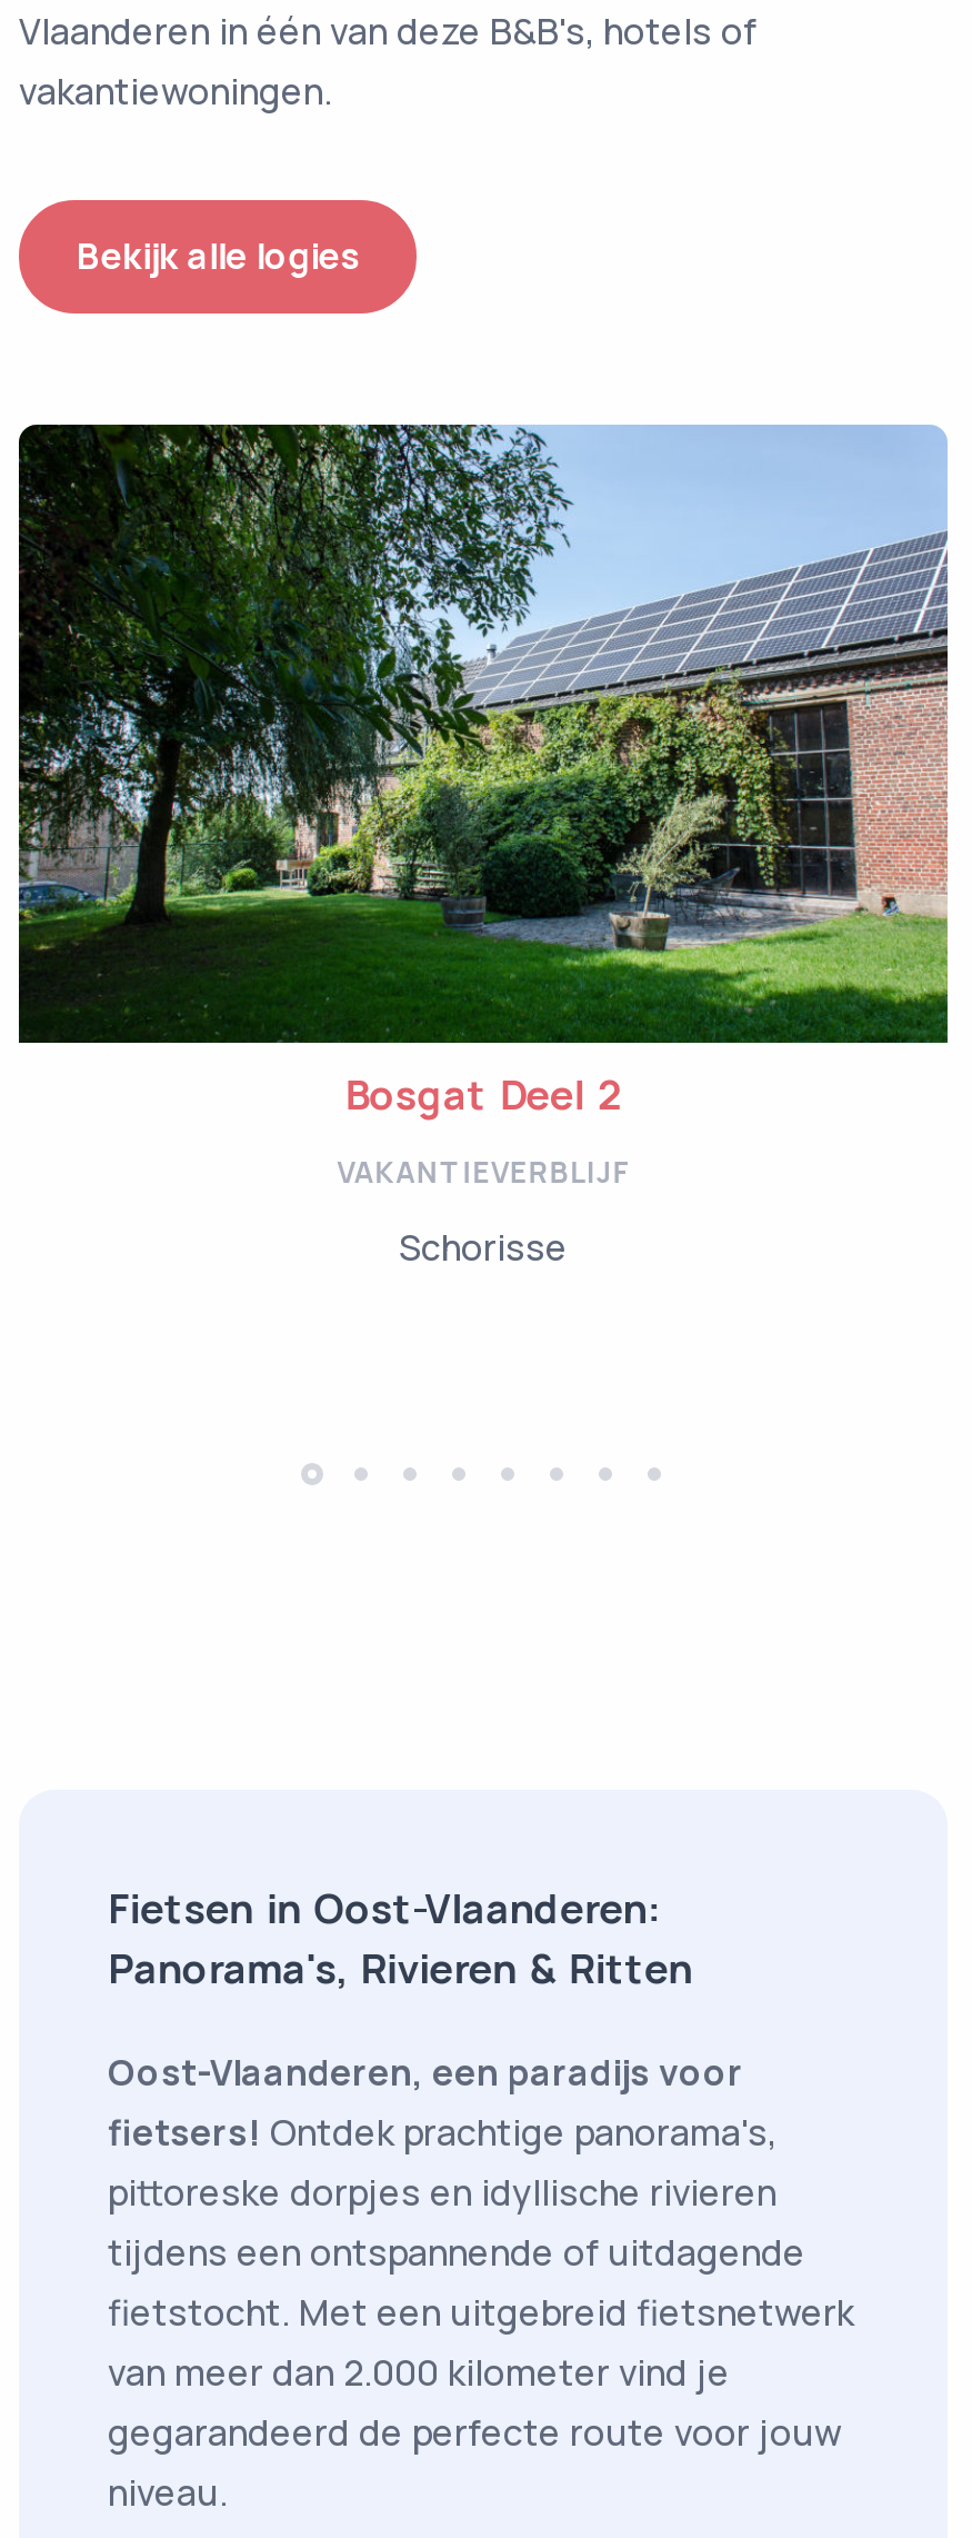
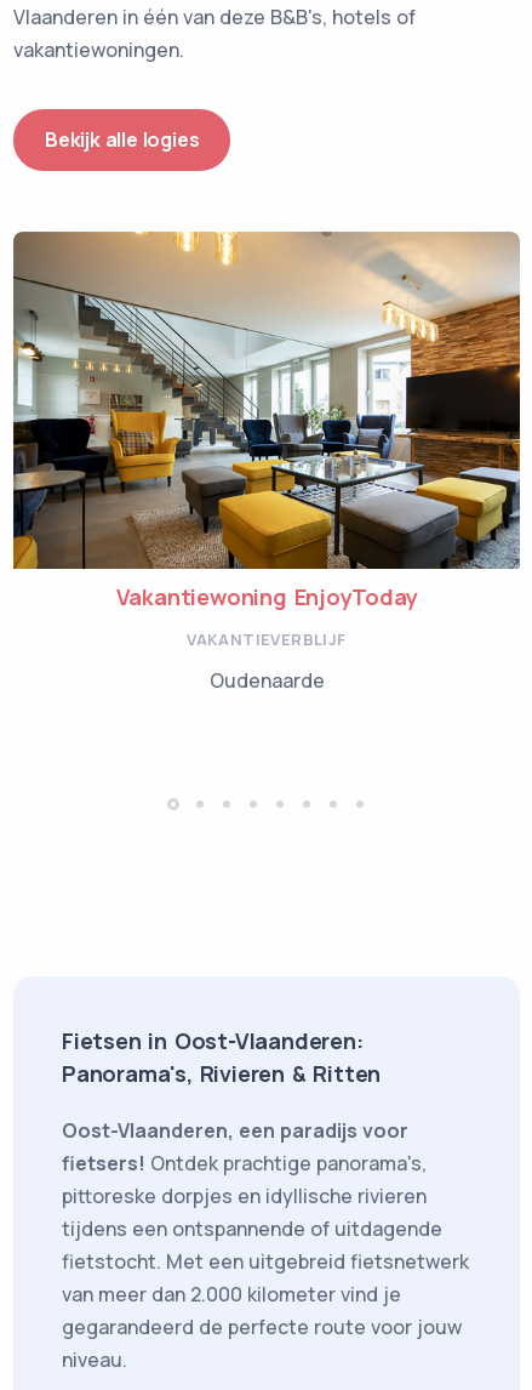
- [image]
- Bosgat Deel 2
+ [image]
+ Vakantiewoning EnjoyToday

- Schorisse
+ Oudenaarde
